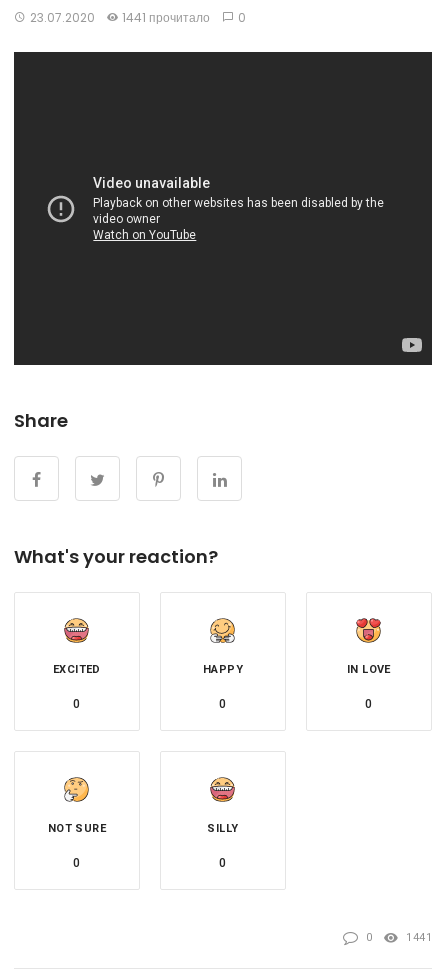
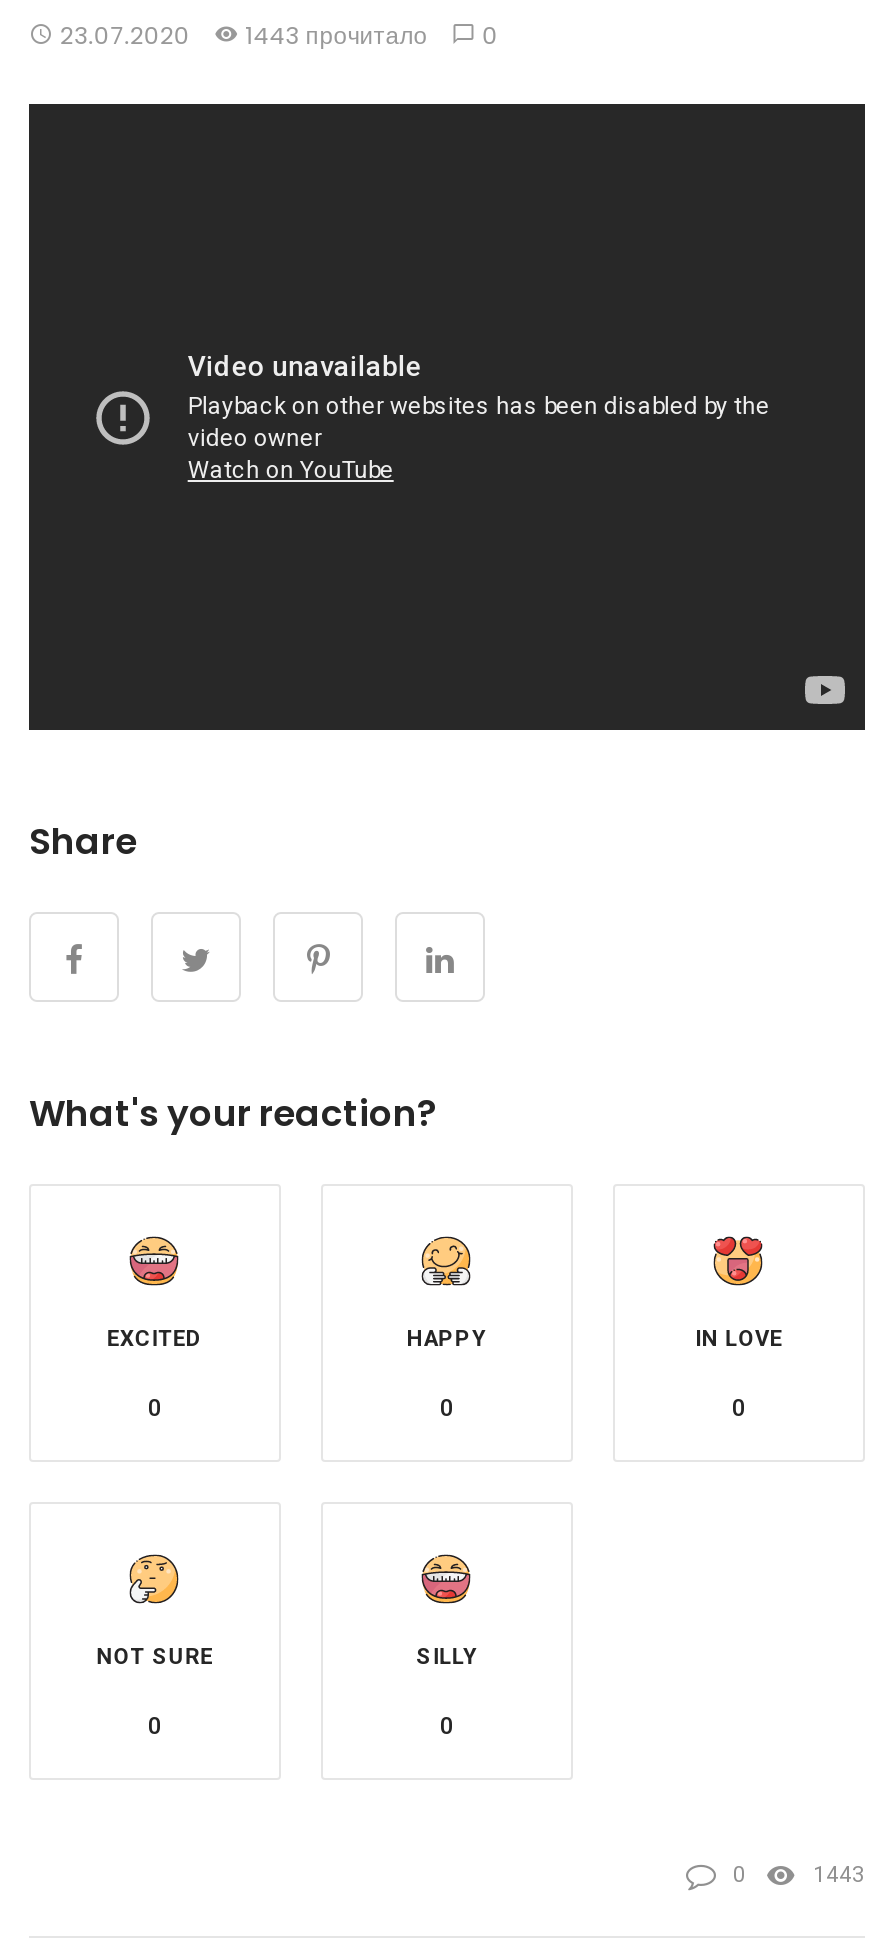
- 23.07.2020 1441 прочитало 0
+ 23.07.2020 1443 прочитало 0

- 1441
+ 1443
